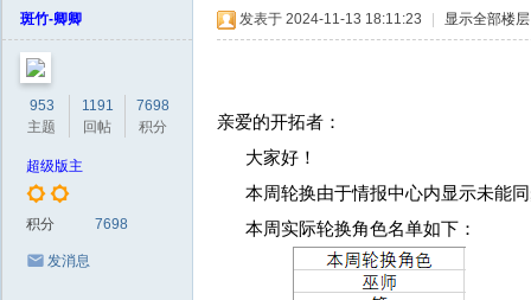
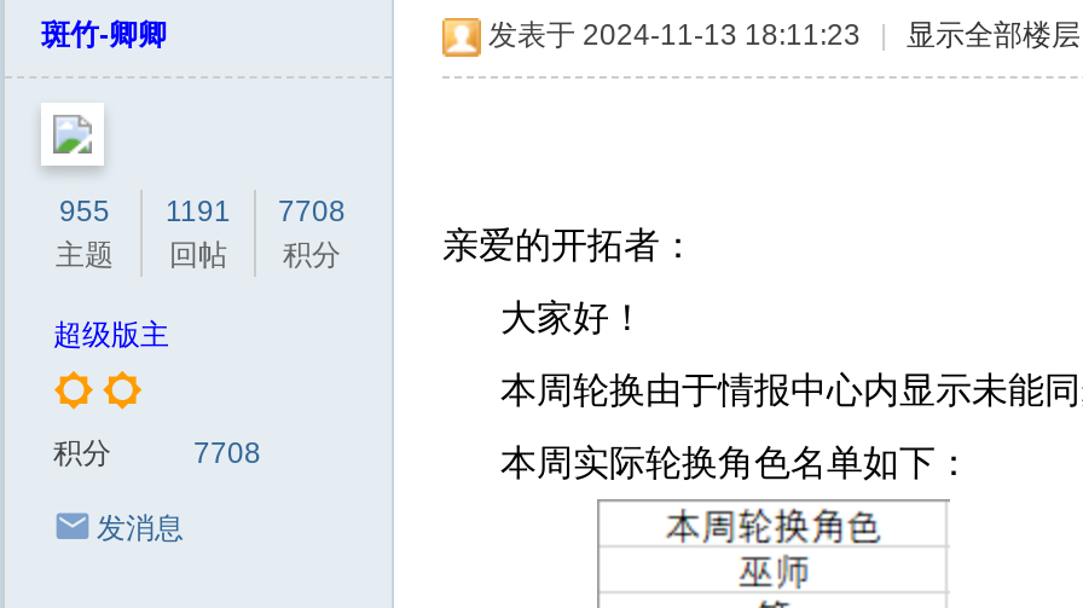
- 953
+ 955

- 7698
+ 7708

- 7698
+ 7708
